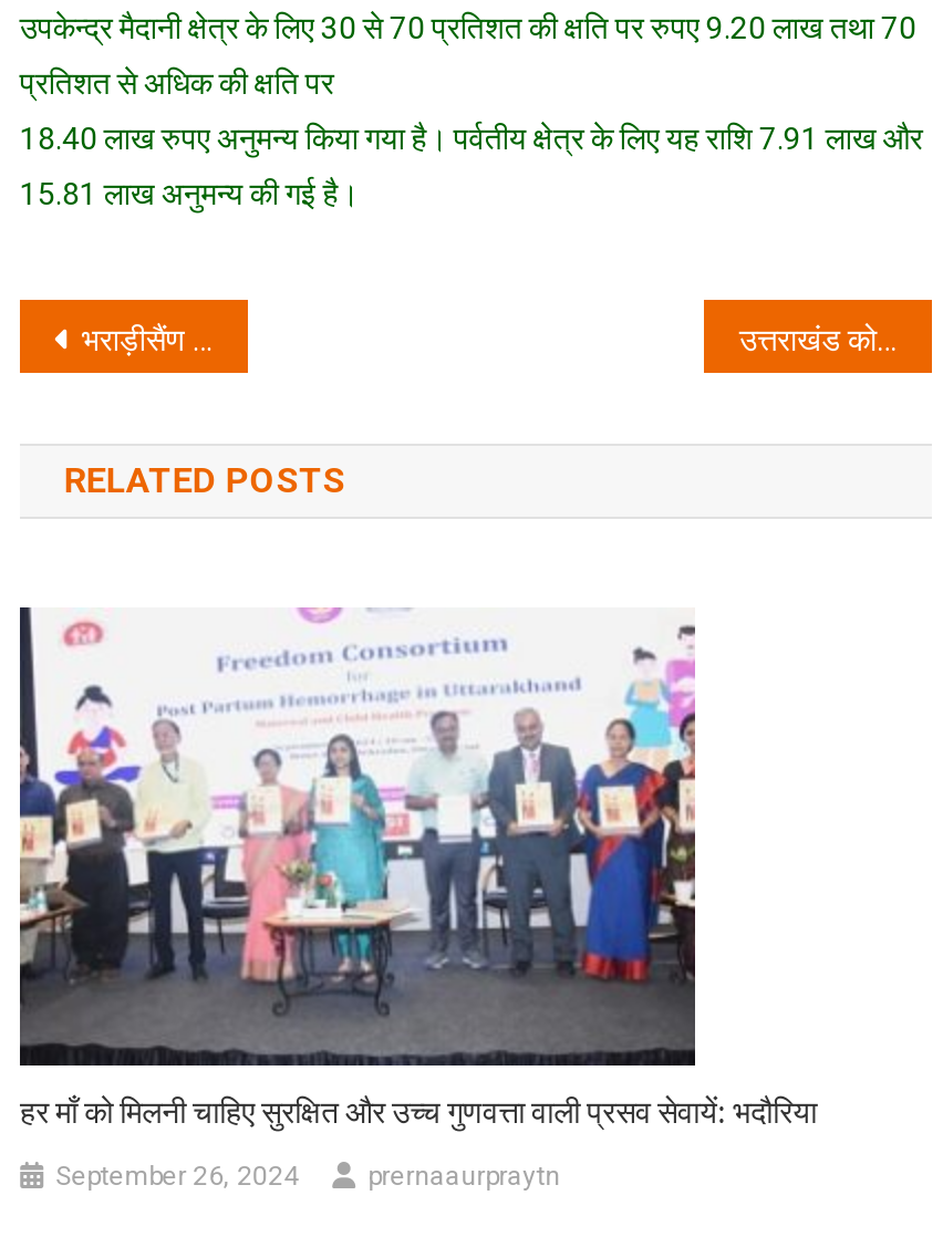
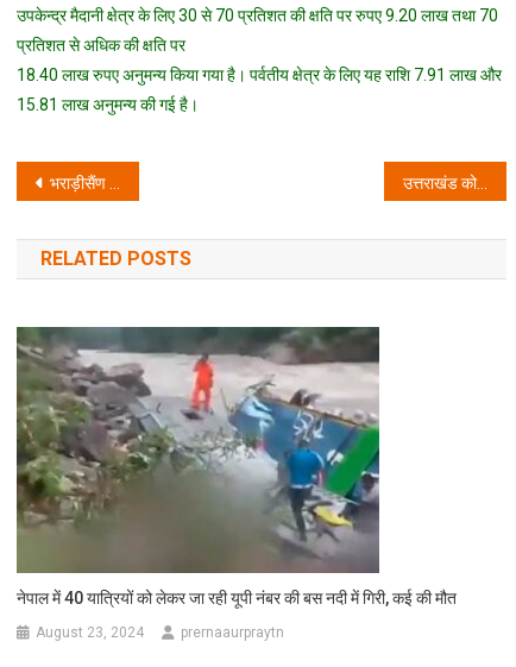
- [image]
- हर माँ को मिलनी चाहिए सुरक्षित और उच्च गुणवत्ता वाली प्रसव सेवायें: भदौरिया
+ [image]
+ नेपाल में 40 यात्रियों को लेकर जा रही यूपी नंबर की बस नदी में गिरी, कई की मौत

- September 26, 2024
+ August 23, 2024
